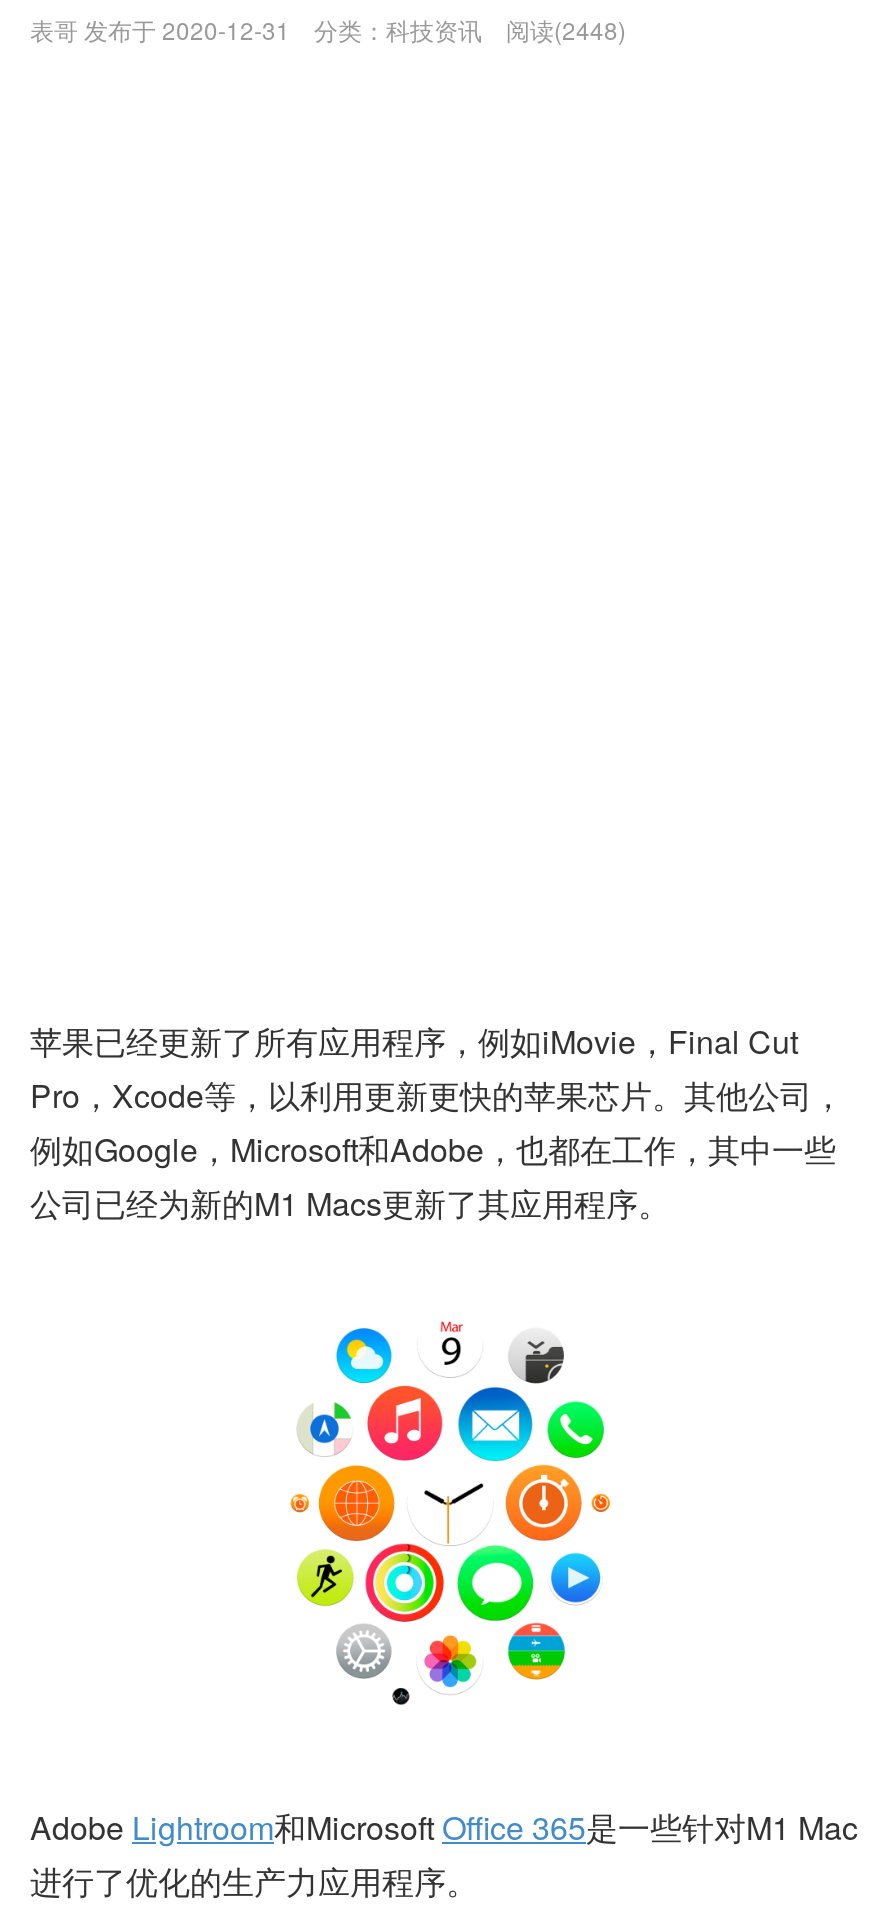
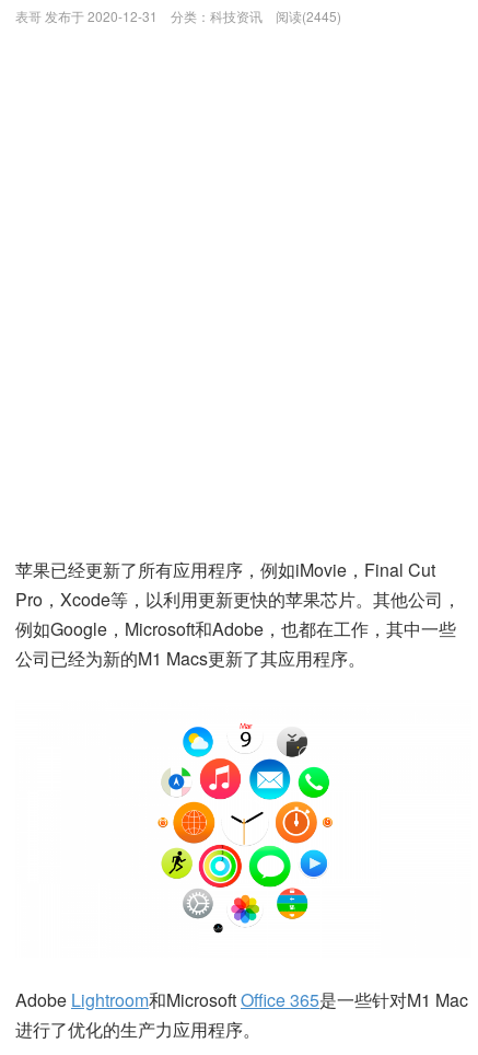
- 表哥 发布于 2020-12-31 分类：科技资讯 阅读(2448)
+ 表哥 发布于 2020-12-31 分类：科技资讯 阅读(2445)
